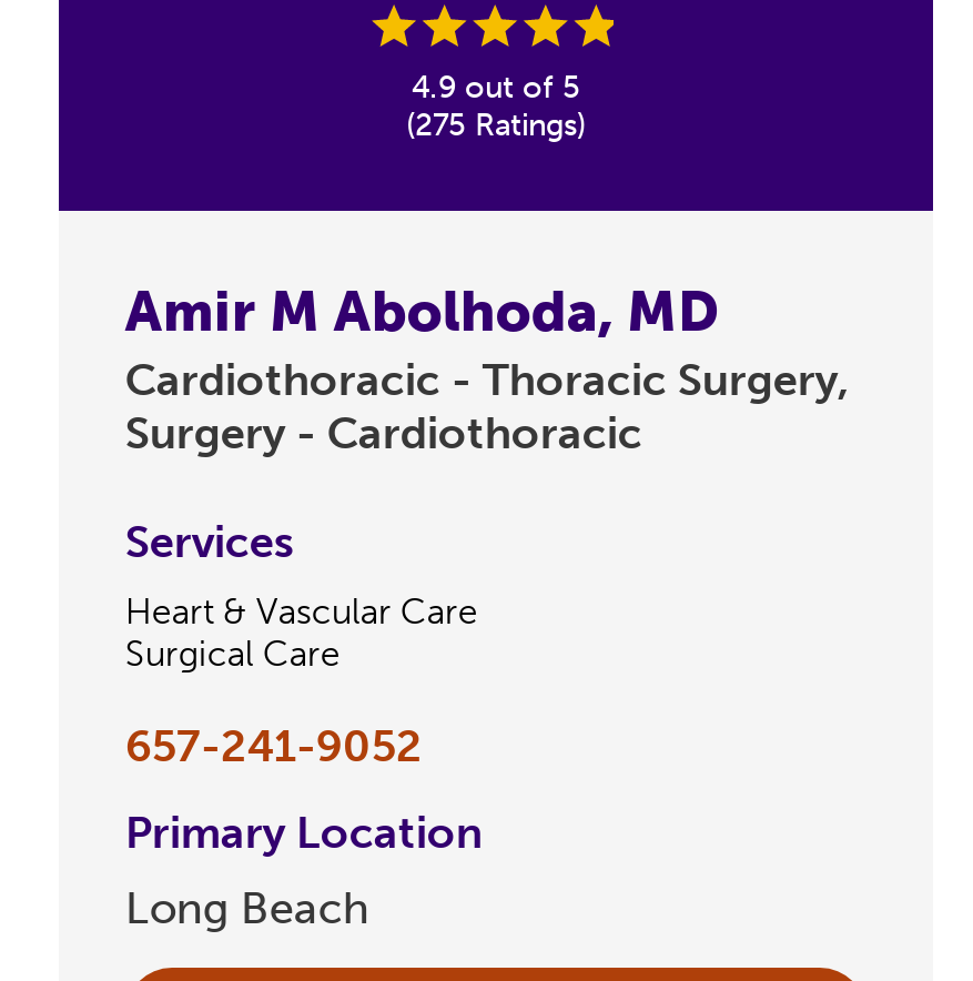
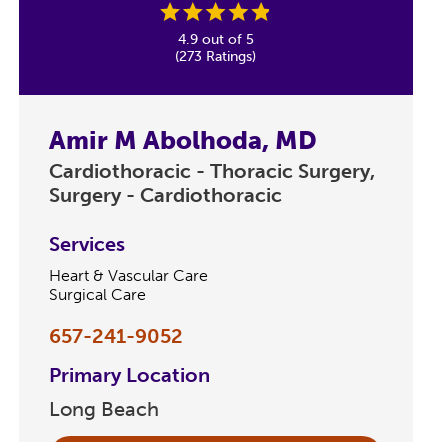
- (275 Ratings)
+ (273 Ratings)
